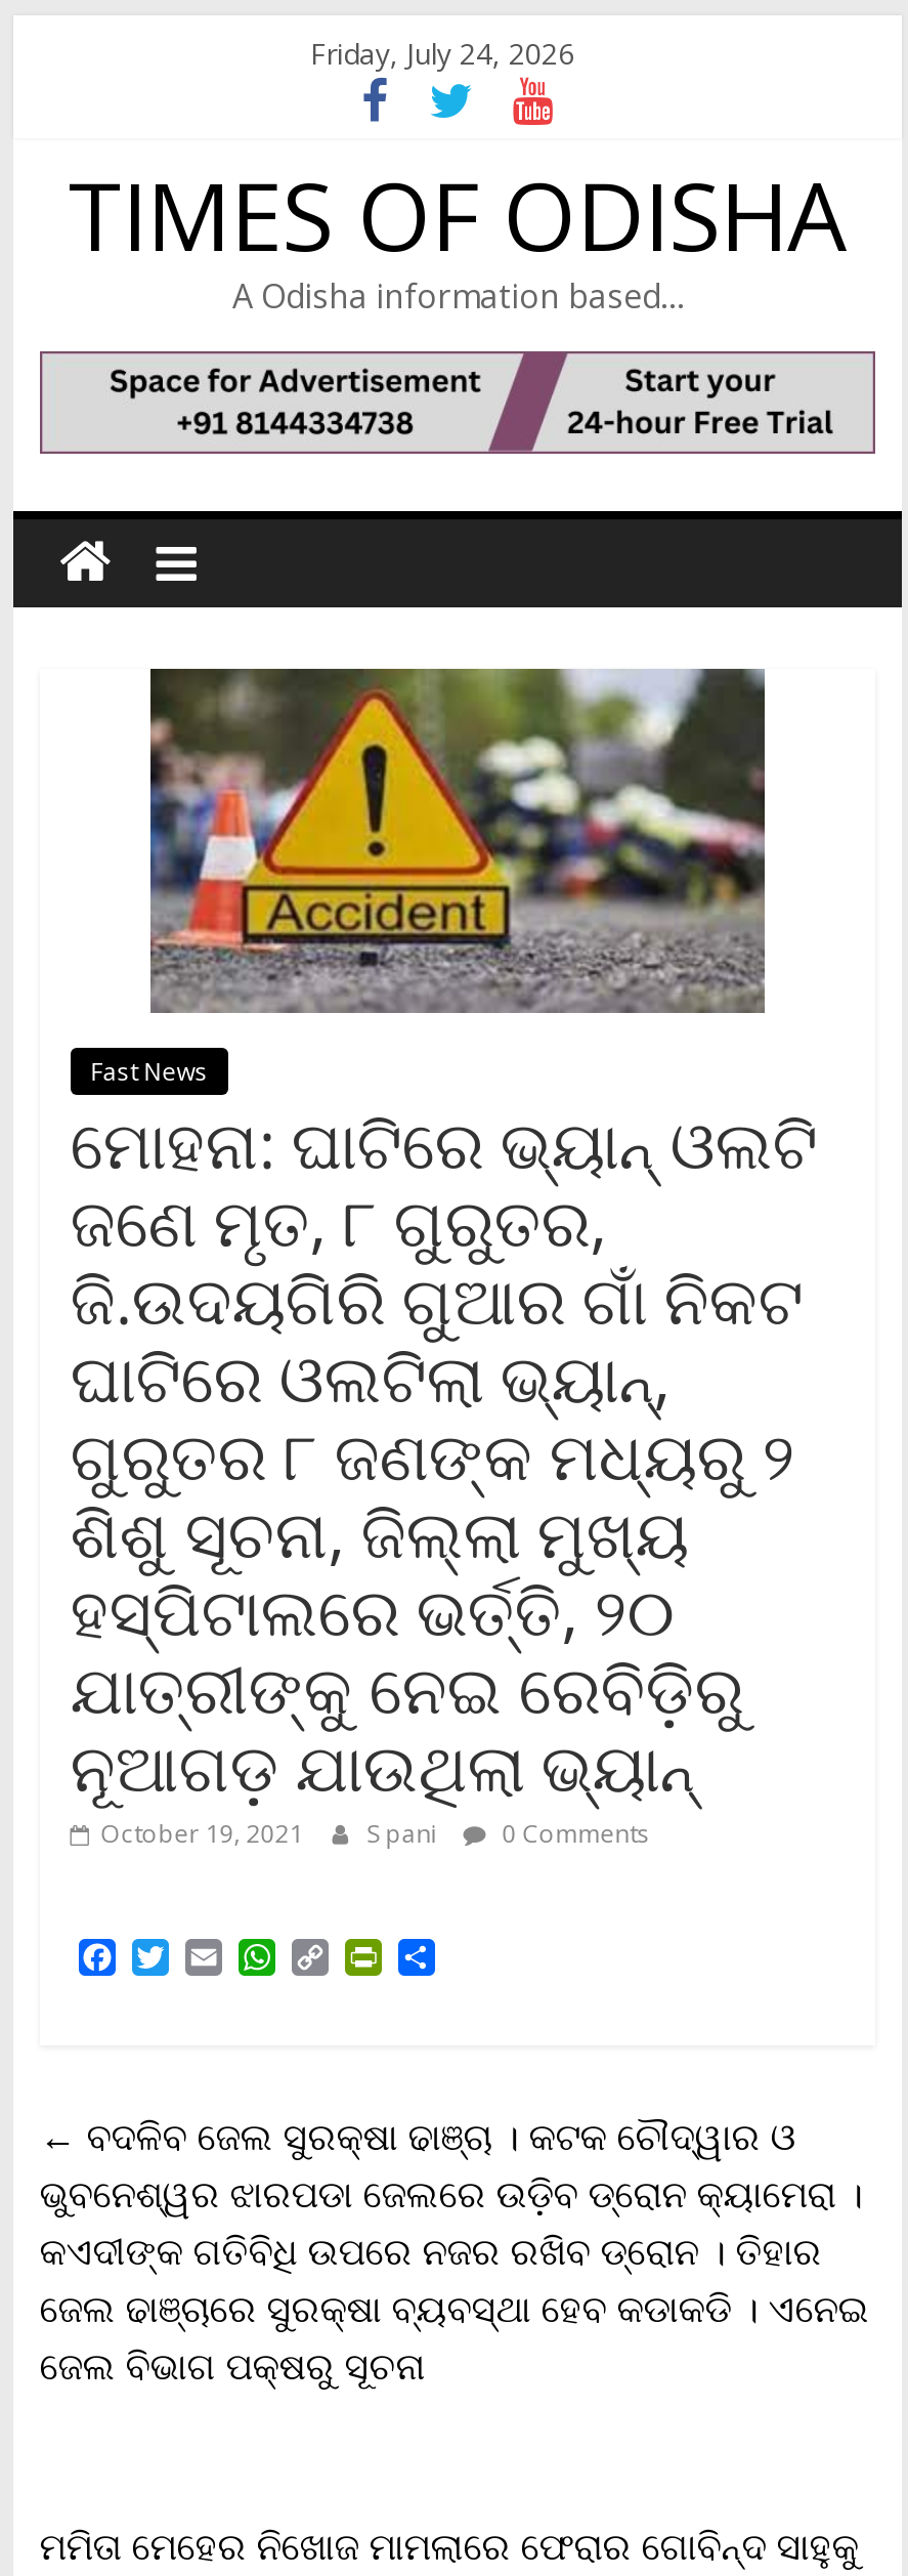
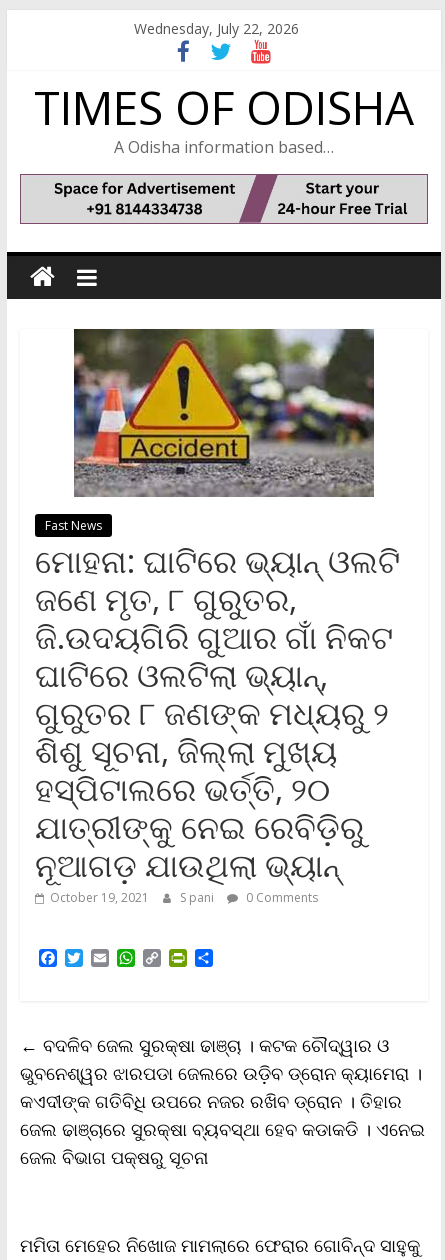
- Friday, July 24, 2026
+ Wednesday, July 22, 2026
